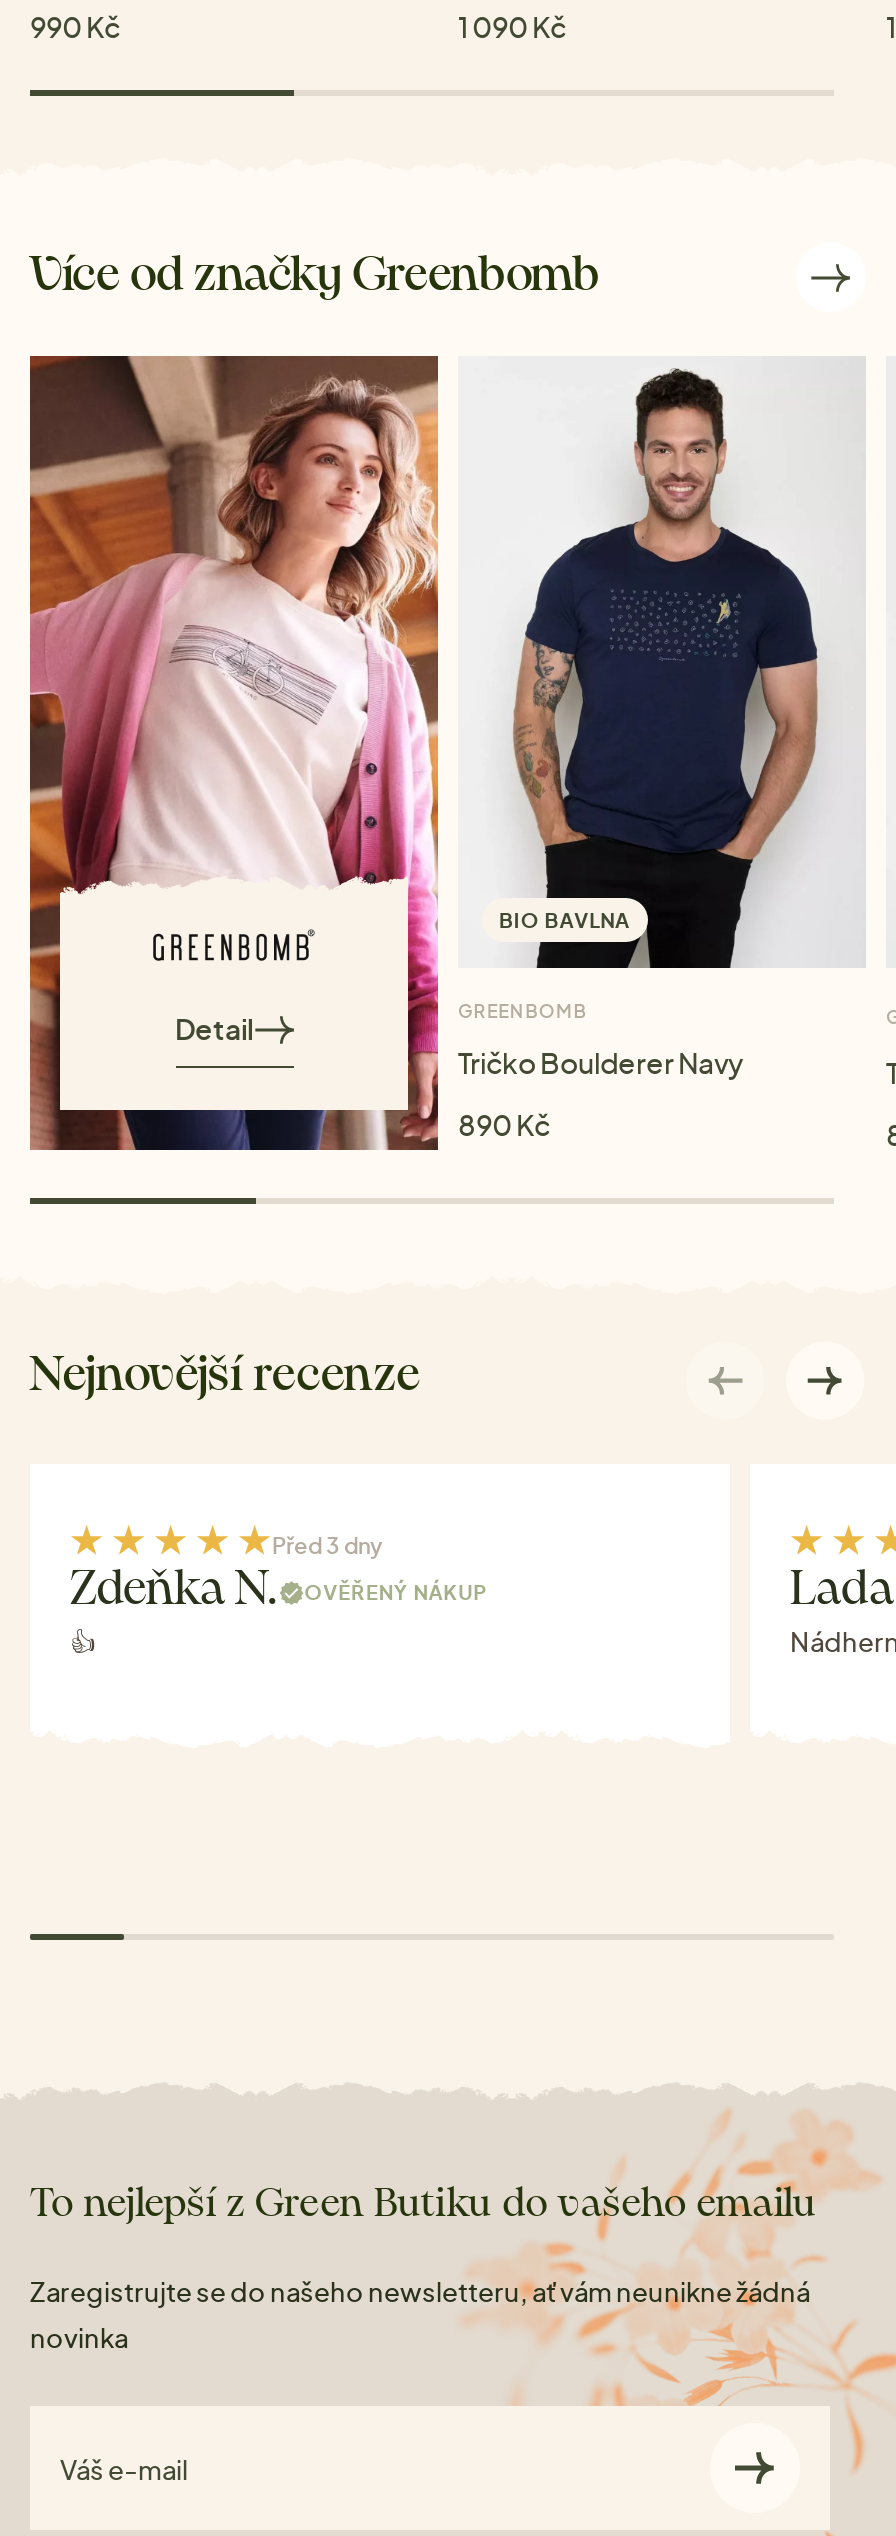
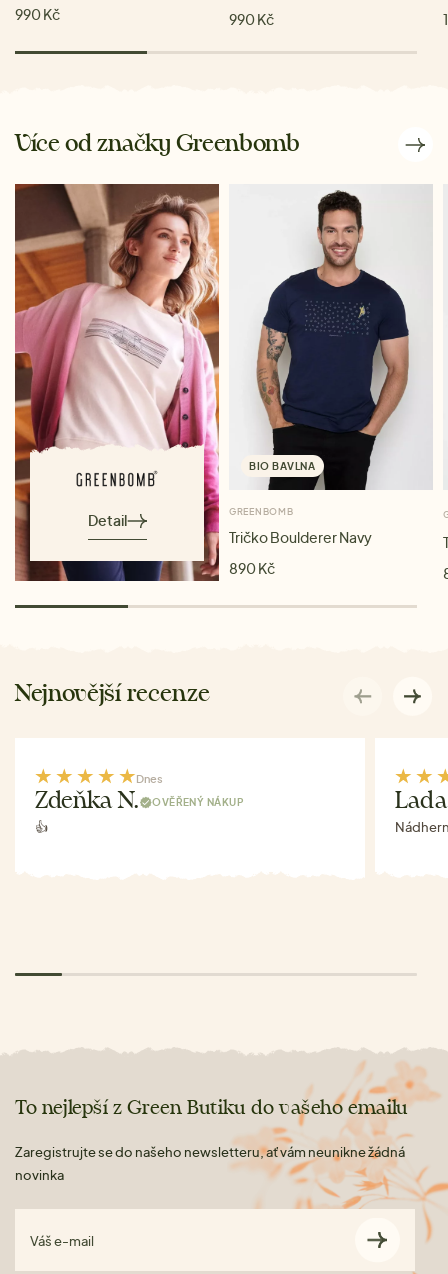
- 1 090 Kč
+ 990 Kč

- Před 3 dny
+ Dnes
